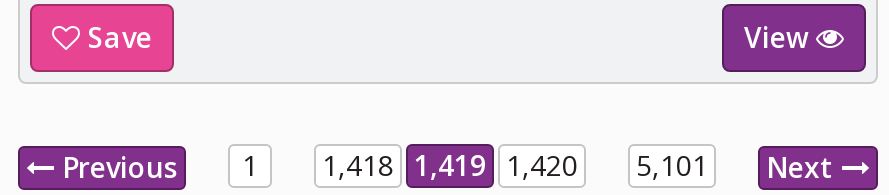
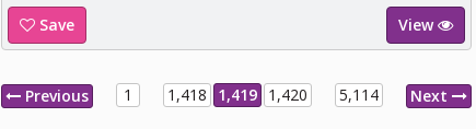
- 5,101
+ 5,114
